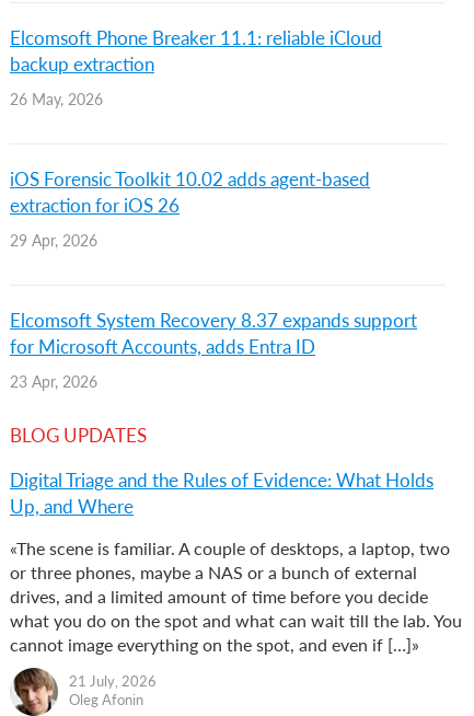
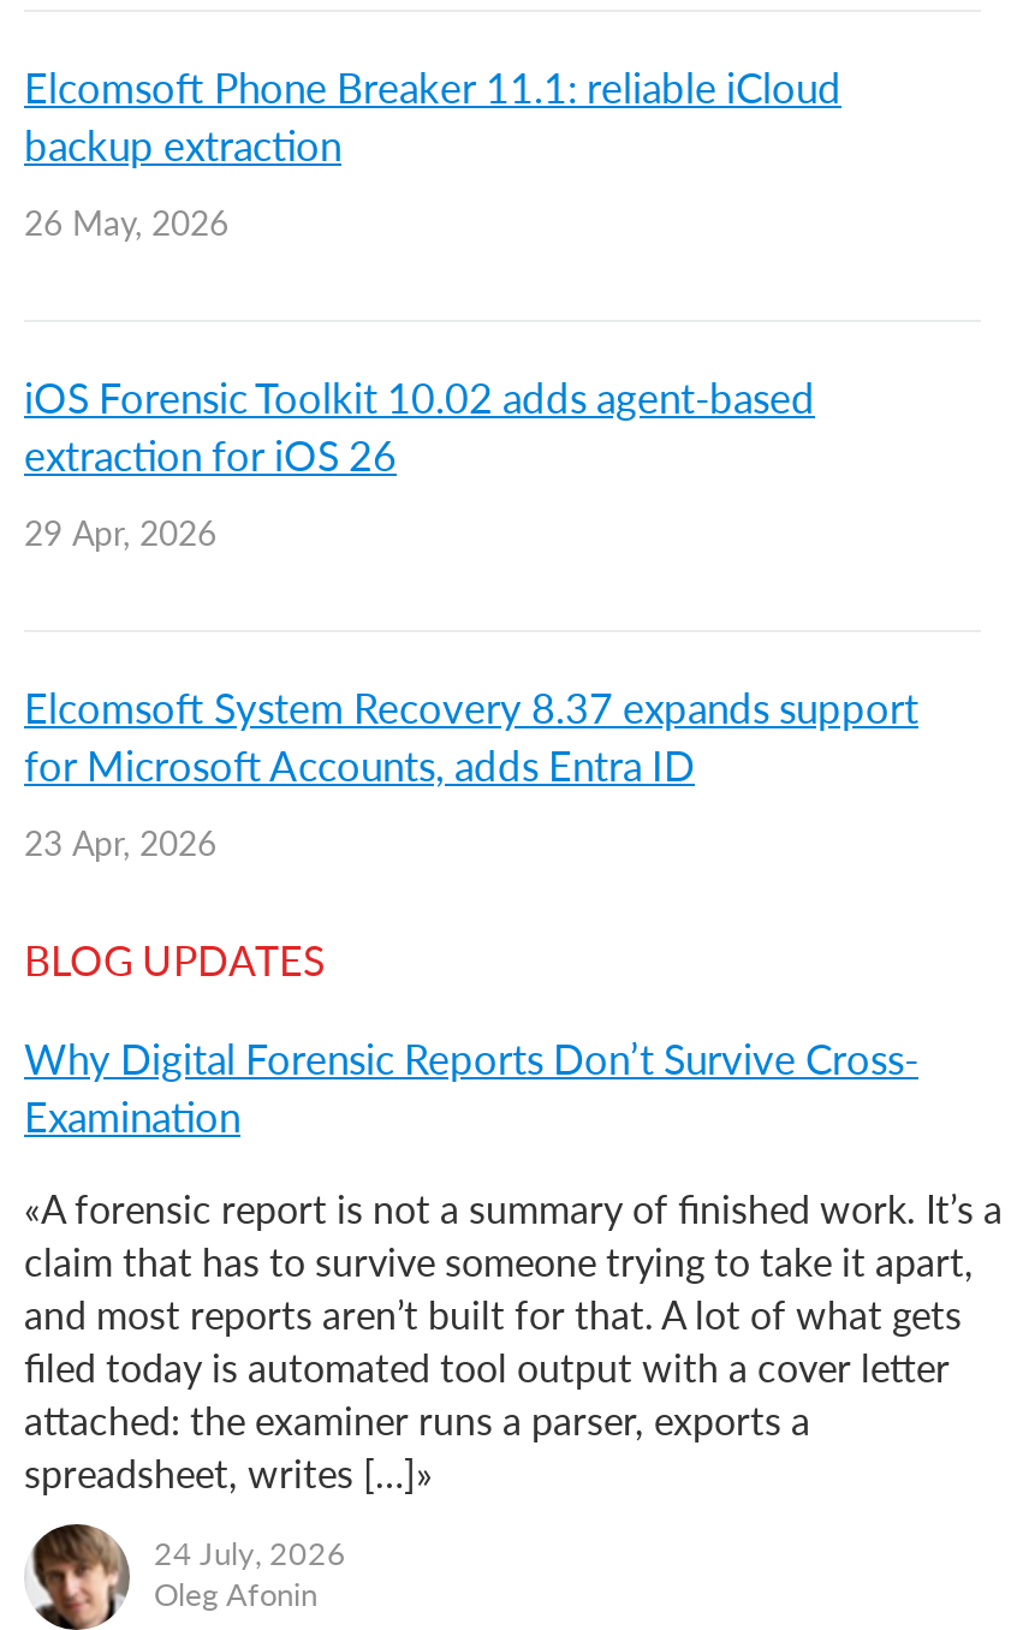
- Digital Triage and the Rules of Evidence: What Holds
- Up, and Where
+ Why Digital Forensic Reports Don’t Survive Cross-
+ Examination

- «The scene is familiar. A couple of desktops, a laptop, two
- or three phones, maybe a NAS or a bunch of external
- drives, and a limited amount of time before you decide
- what you do on the spot and what can wait till the lab. You
- cannot image everything on the spot, and even if […]»
+ «A forensic report is not a summary of finished work. It’s a
+ claim that has to survive someone trying to take it apart,
+ and most reports aren’t built for that. A lot of what gets
+ filed today is automated tool output with a cover letter
+ attached: the examiner runs a parser, exports a
+ spreadsheet, writes […]»

- 21 July, 2026
+ 24 July, 2026
